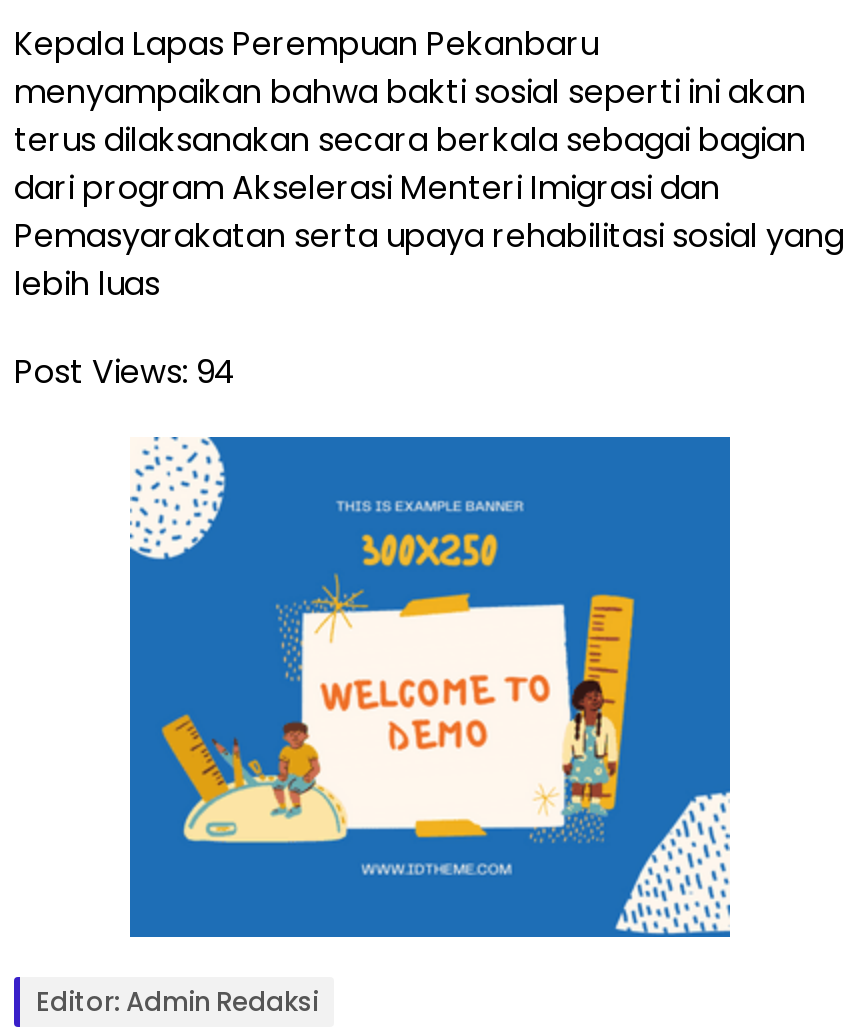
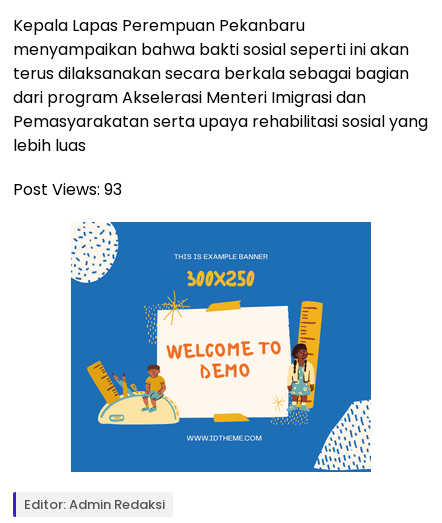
- Post Views: 94
+ Post Views: 93
